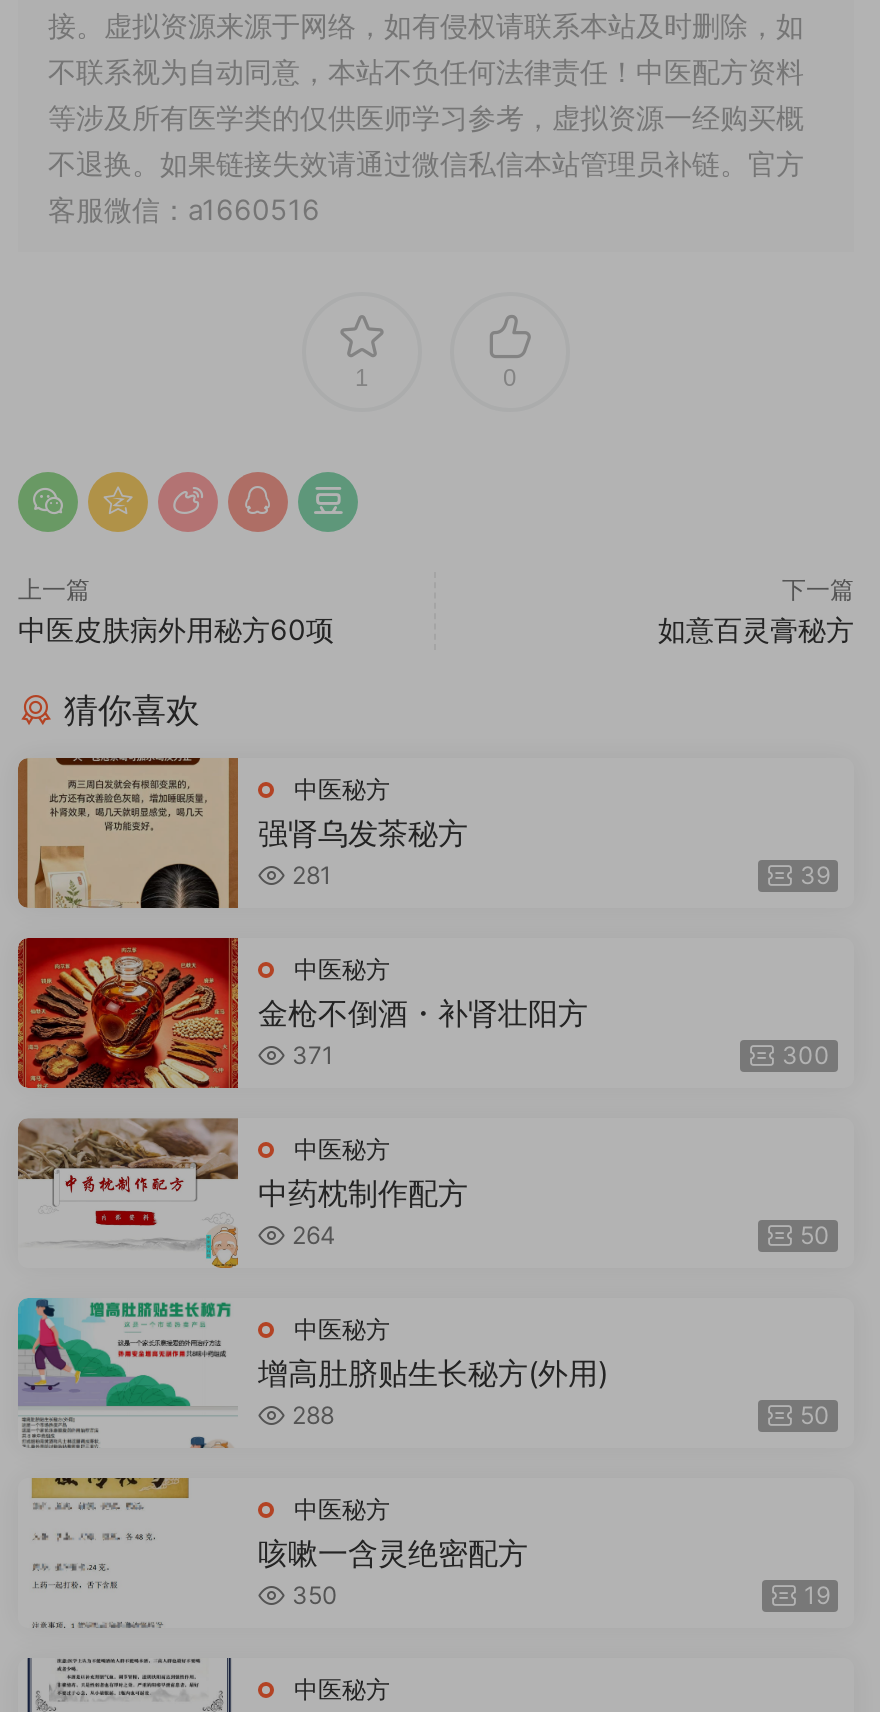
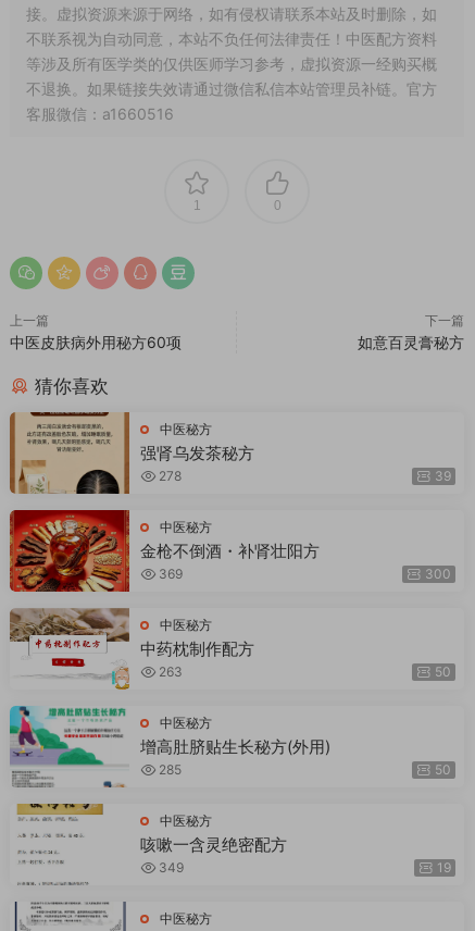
- 281
+ 278

- 371
+ 369

- 264
+ 263

- 288
+ 285

- 350
+ 349
